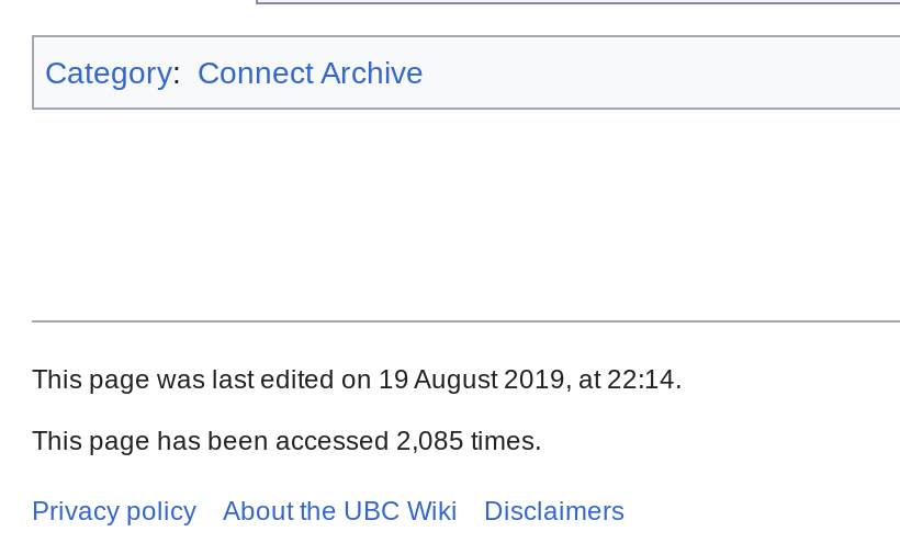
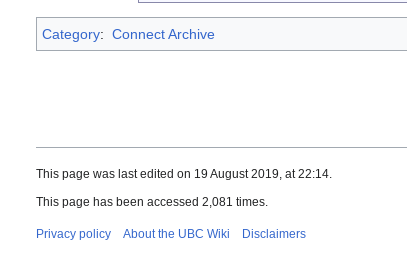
- This page has been accessed 2,085 times.
+ This page has been accessed 2,081 times.
